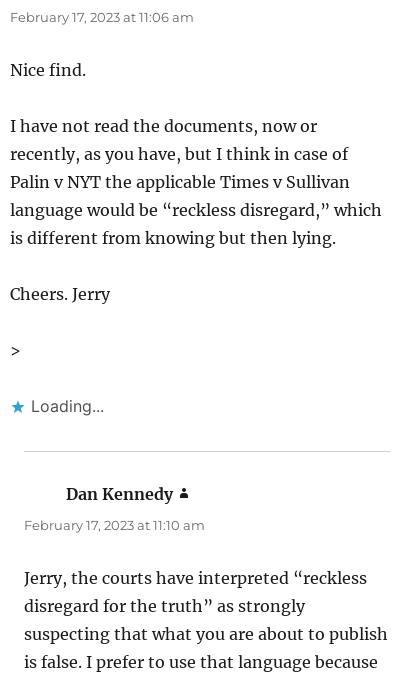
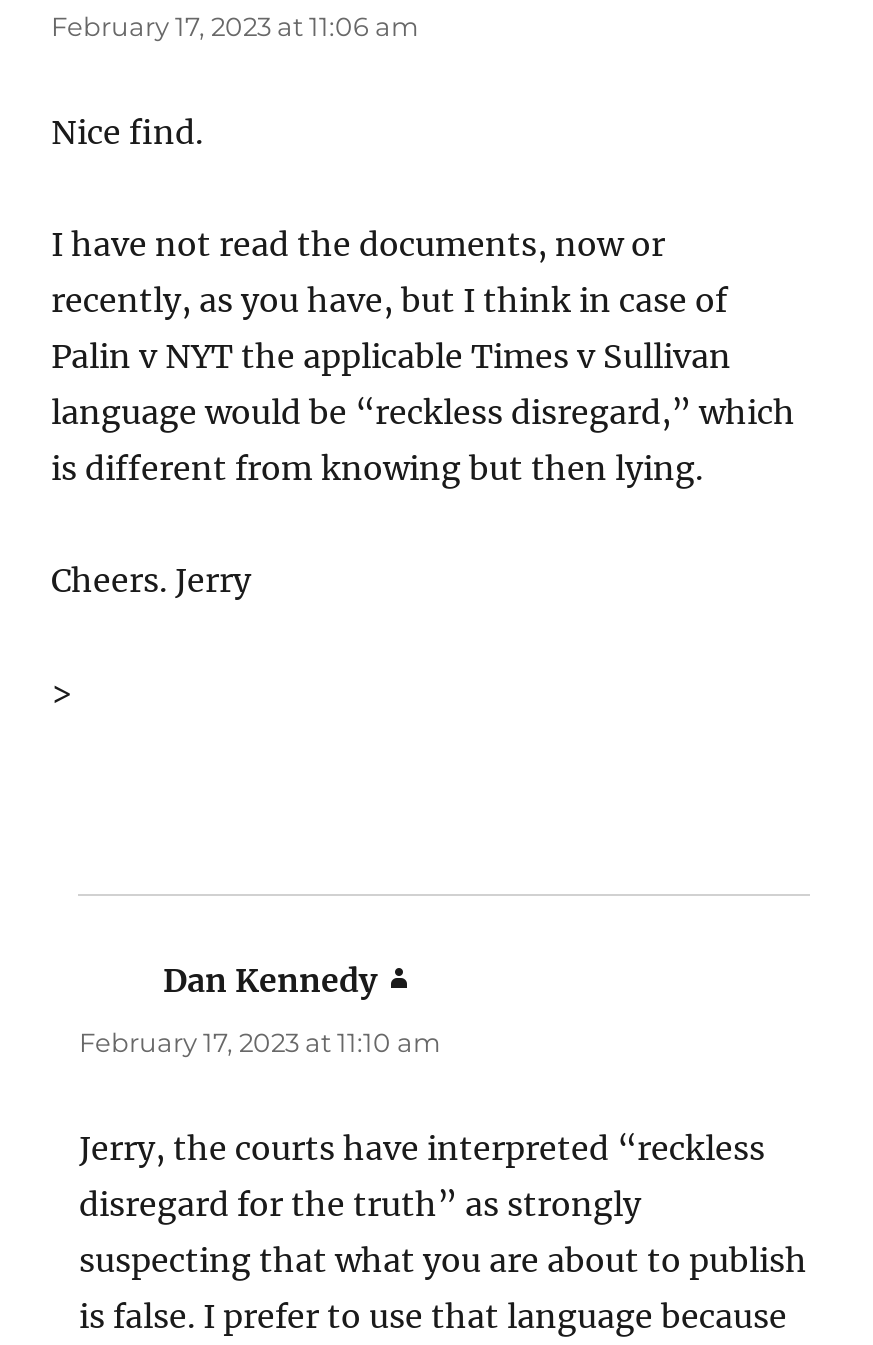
- Loading...
